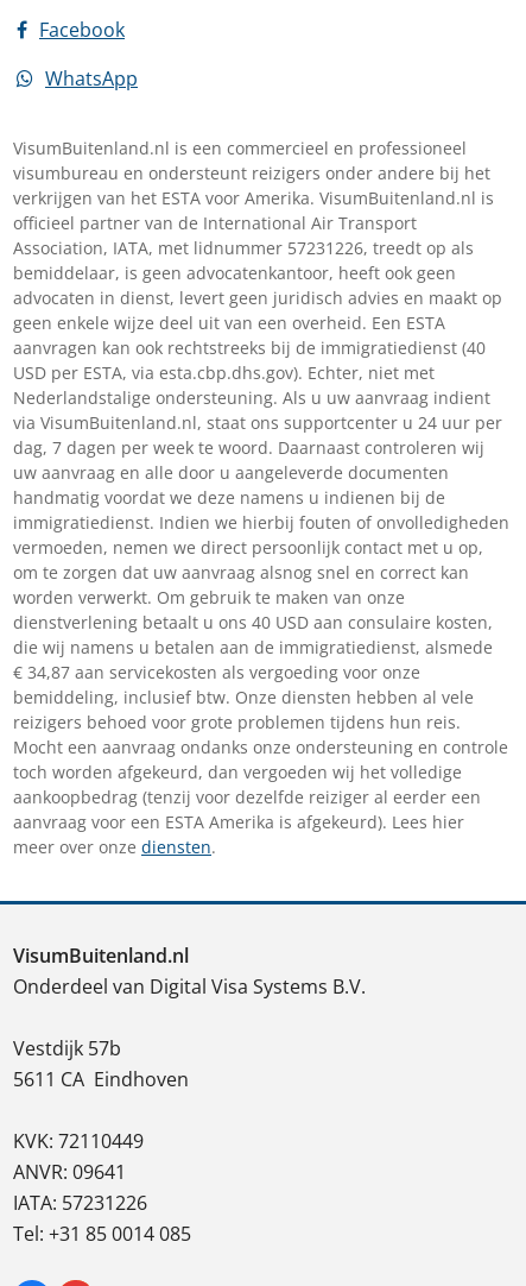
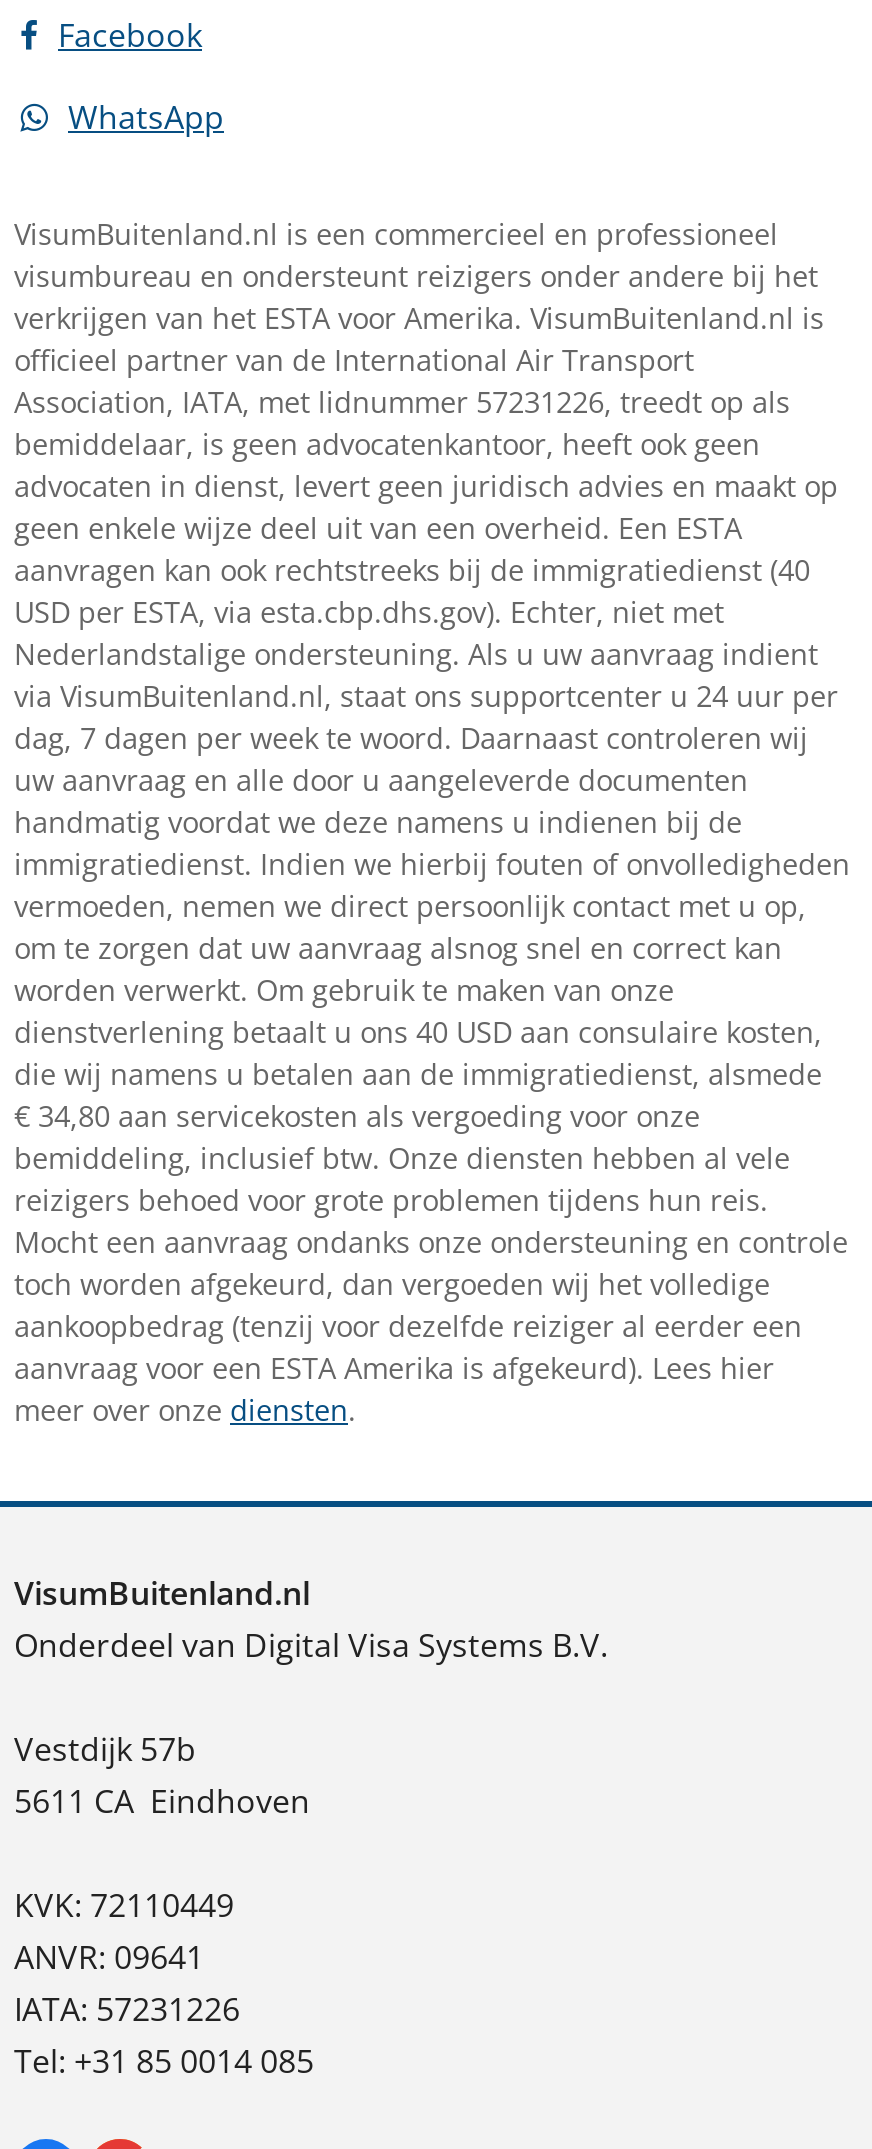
- € 34,87 aan servicekosten als vergoeding voor onze
+ € 34,80 aan servicekosten als vergoeding voor onze
